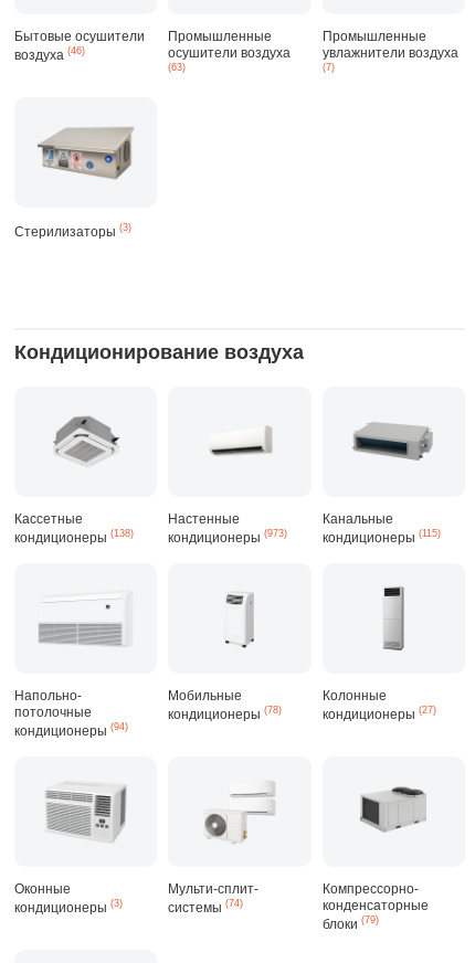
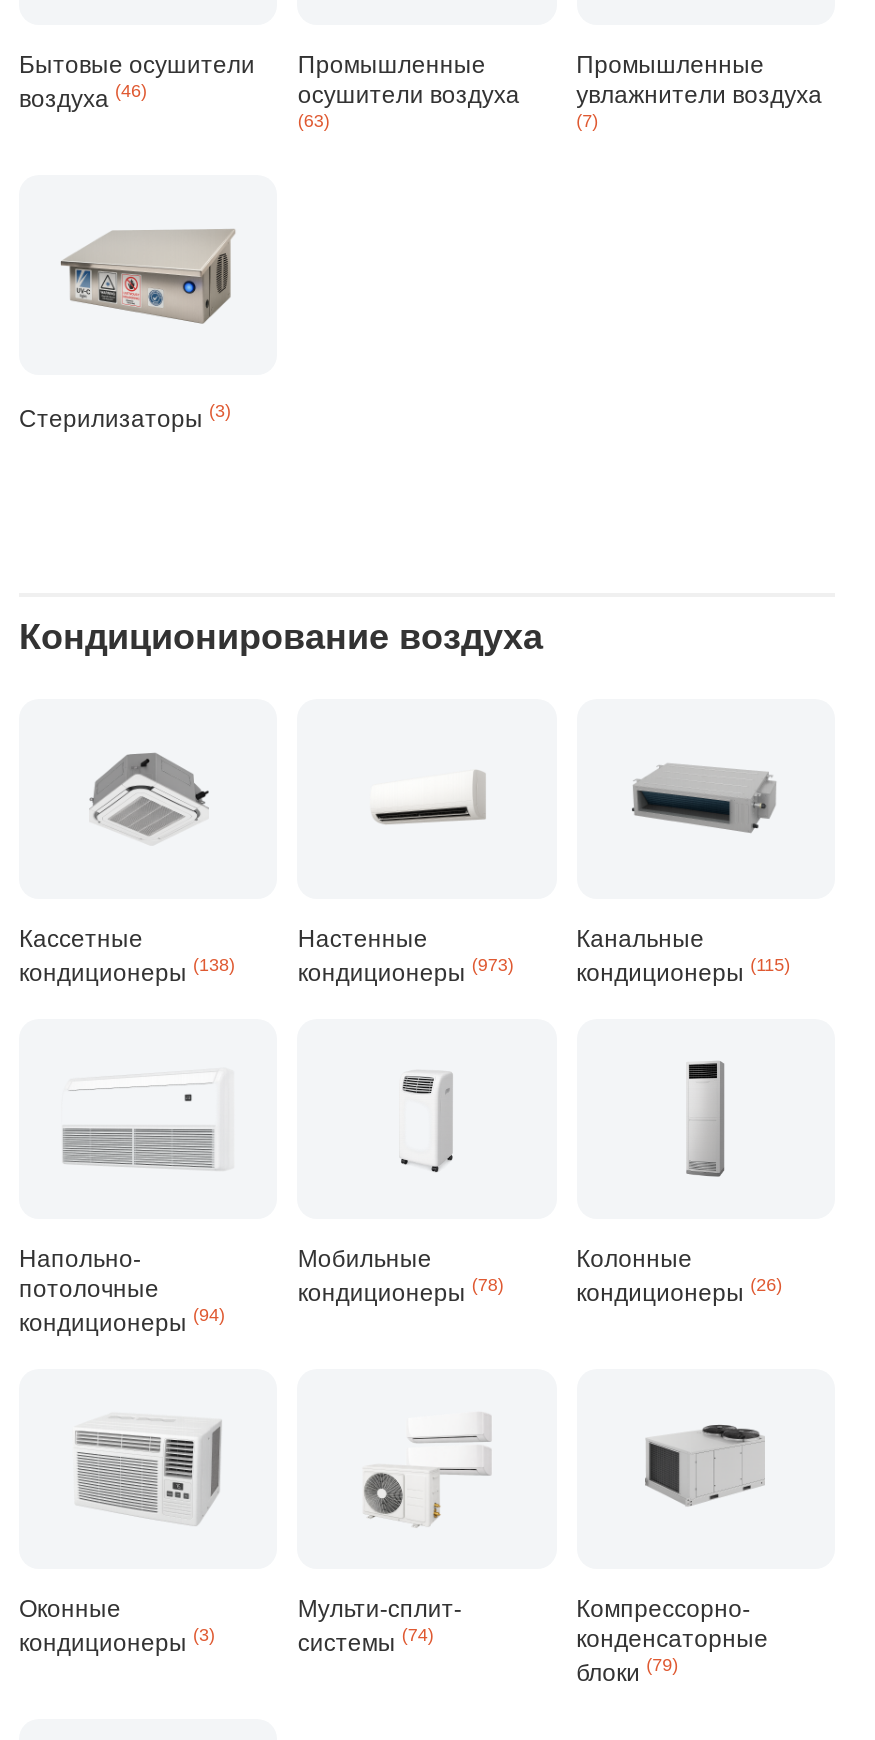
- кондиционеры (27)
+ кондиционеры (26)
